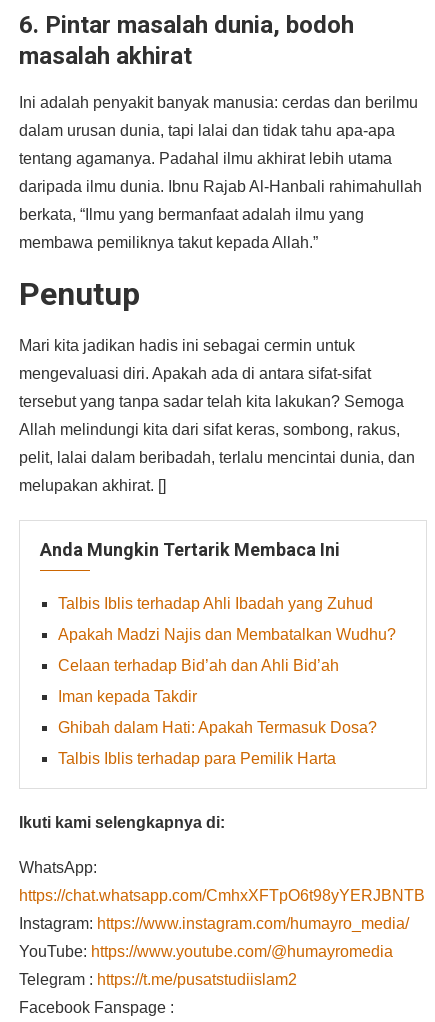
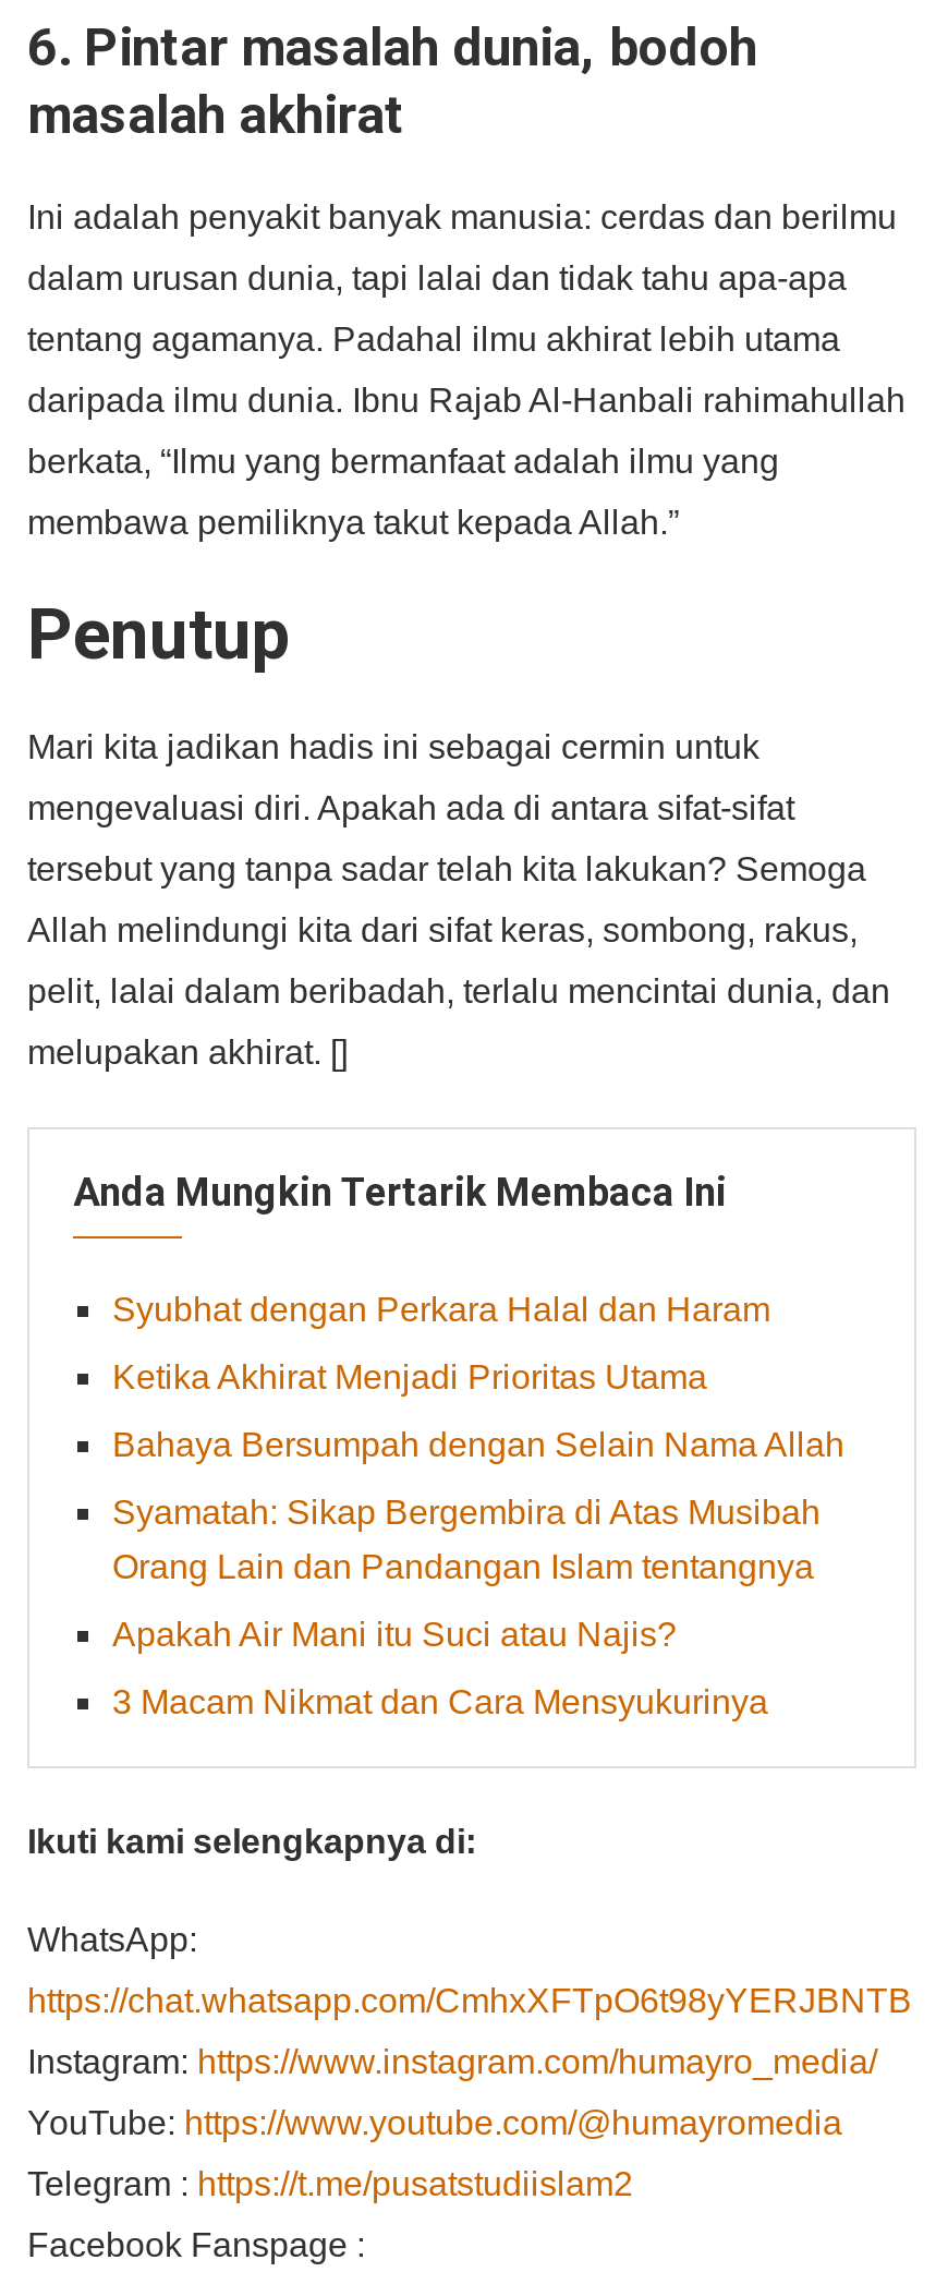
- Talbis Iblis terhadap Ahli Ibadah yang Zuhud
- Apakah Madzi Najis dan Membatalkan Wudhu?
- Celaan terhadap Bid’ah dan Ahli Bid’ah
- Iman kepada Takdir
- Ghibah dalam Hati: Apakah Termasuk Dosa?
- Talbis Iblis terhadap para Pemilik Harta
+ Syubhat dengan Perkara Halal dan Haram
+ Ketika Akhirat Menjadi Prioritas Utama
+ Bahaya Bersumpah dengan Selain Nama Allah
+ Syamatah: Sikap Bergembira di Atas Musibah
+ Orang Lain dan Pandangan Islam tentangnya
+ Apakah Air Mani itu Suci atau Najis?
+ 3 Macam Nikmat dan Cara Mensyukurinya
